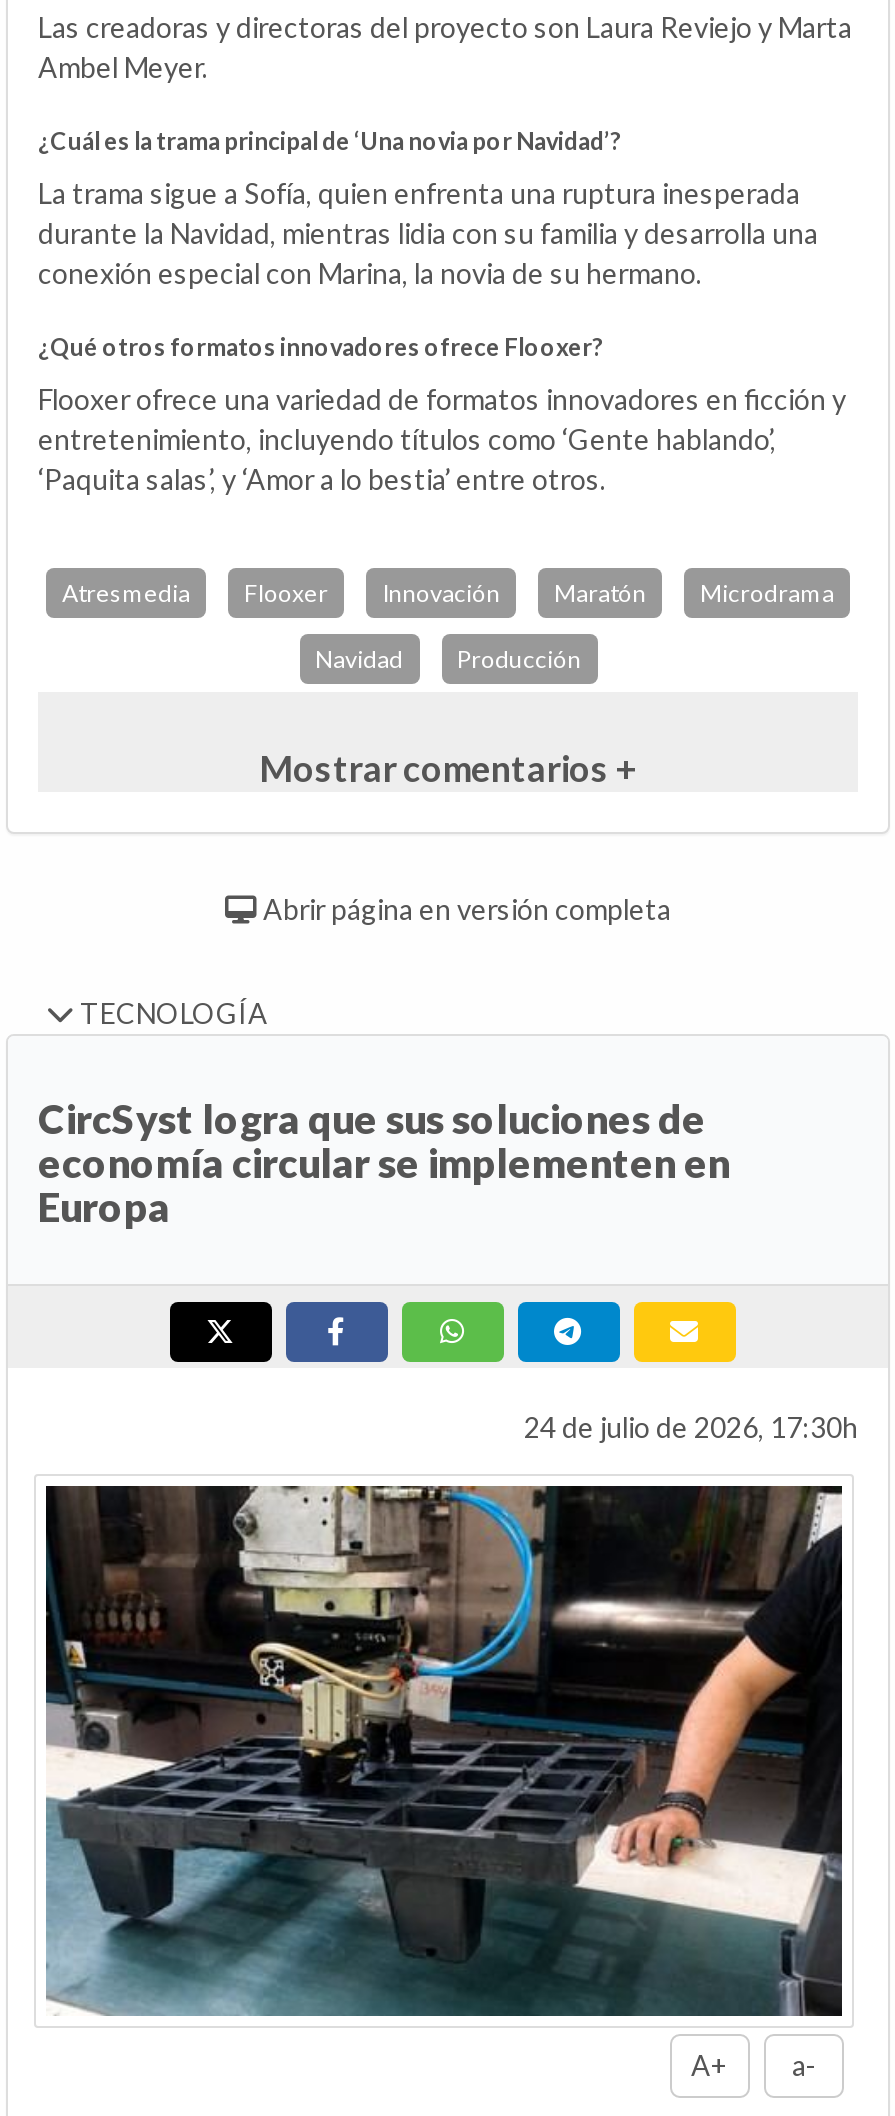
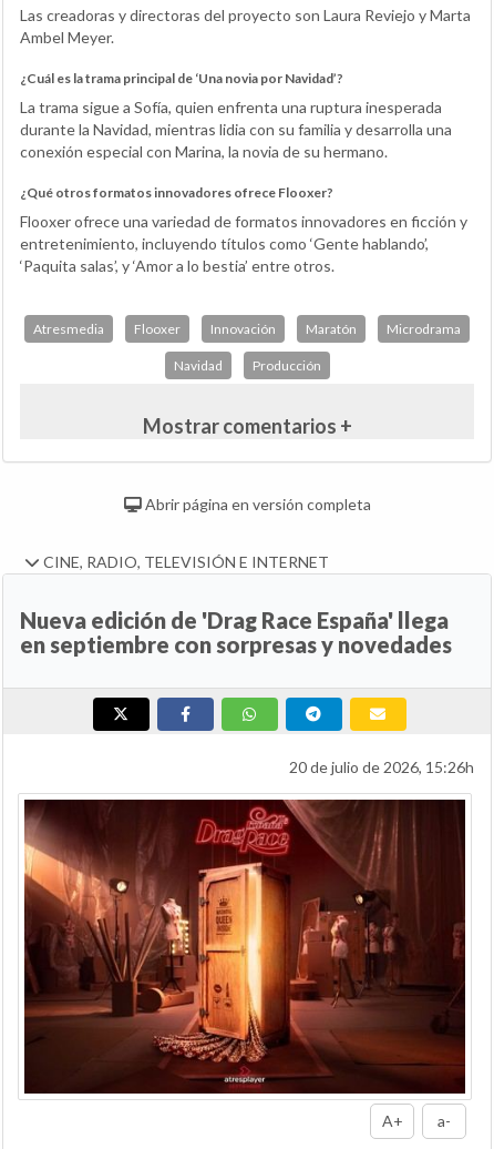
- TECNOLOGÍA
+ CINE, RADIO, TELEVISIÓN E INTERNET

- CircSyst logra que sus soluciones de
- economía circular se implementen en
- Europa
+ Nueva edición de 'Drag Race España' llega
+ en septiembre con sorpresas y novedades

- 24 de julio de 2026, 17:30h
+ 20 de julio de 2026, 15:26h

- [image]
+ [image]
